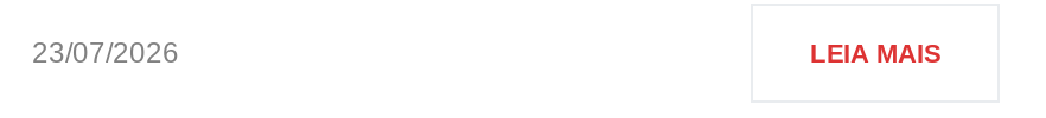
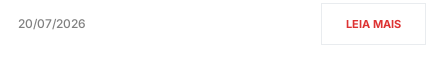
- 23/07/2026
+ 20/07/2026
